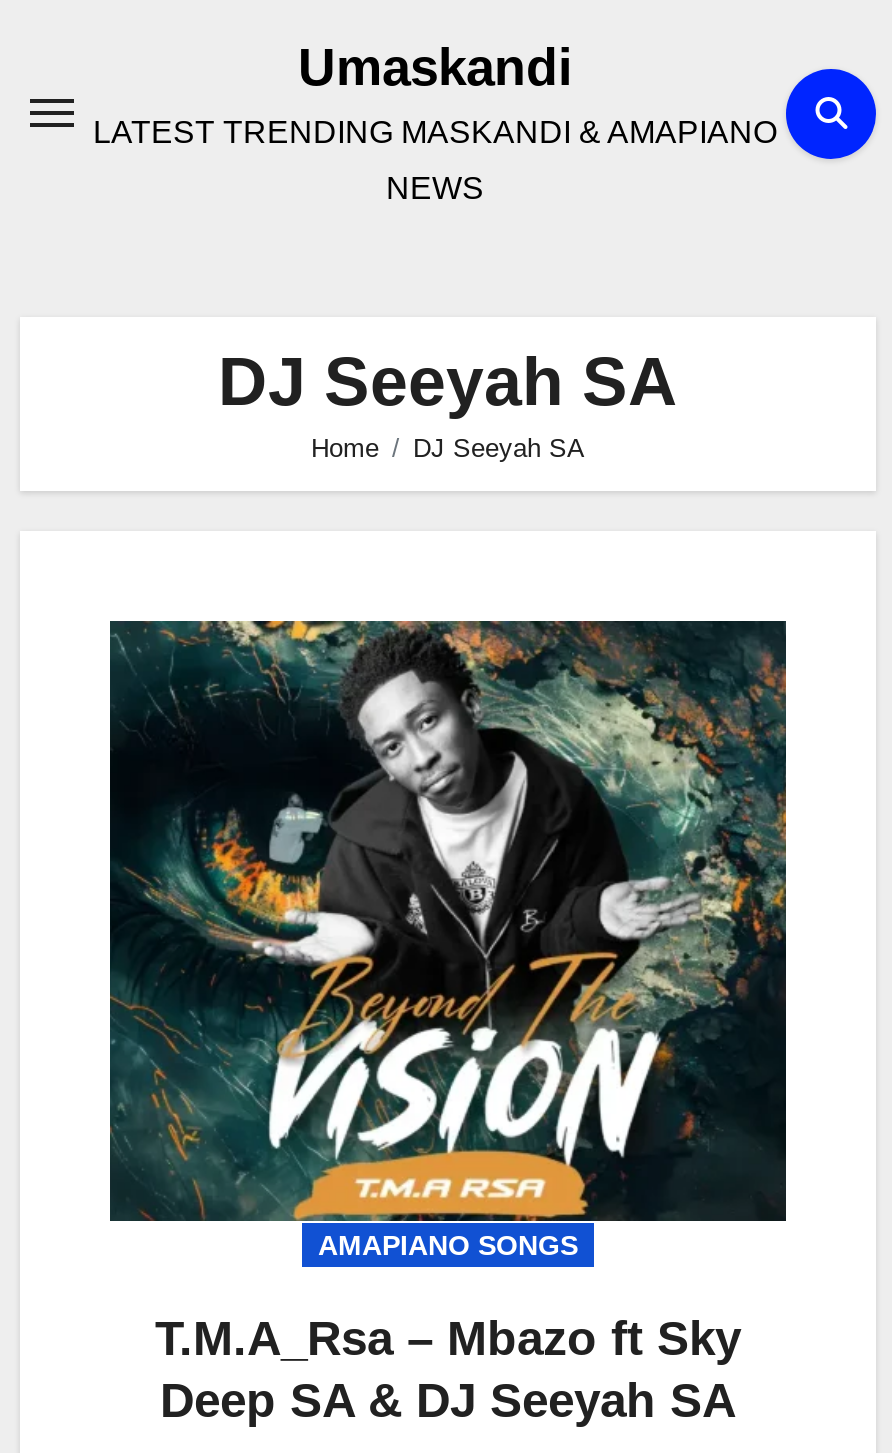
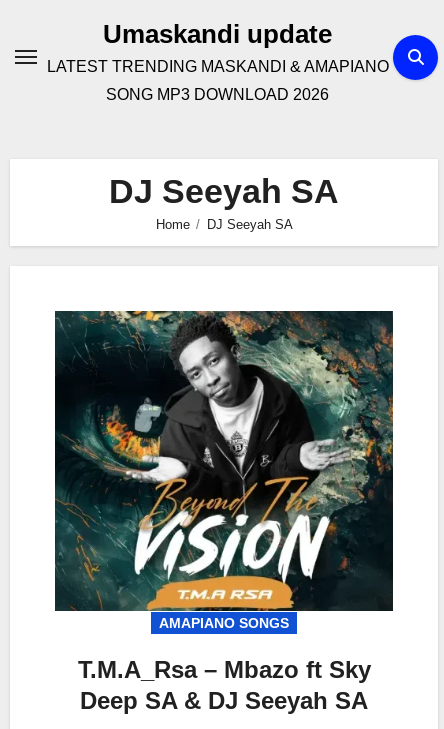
- Umaskandi
+ Umaskandi update

- NEWS
+ SONG MP3 DOWNLOAD 2026
